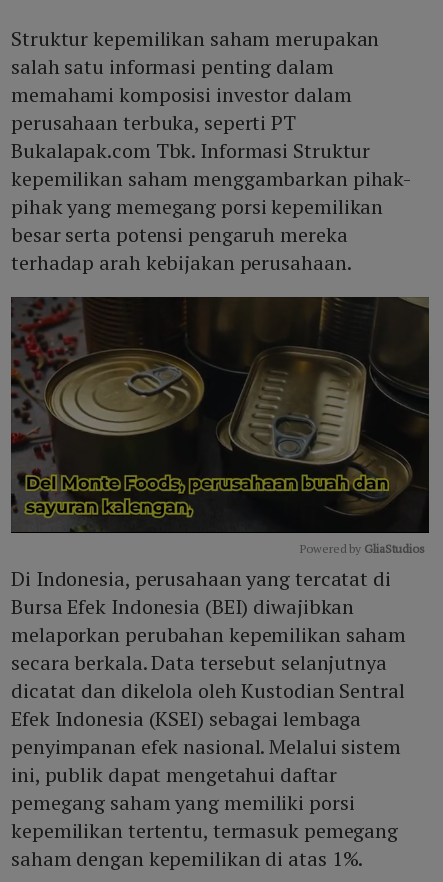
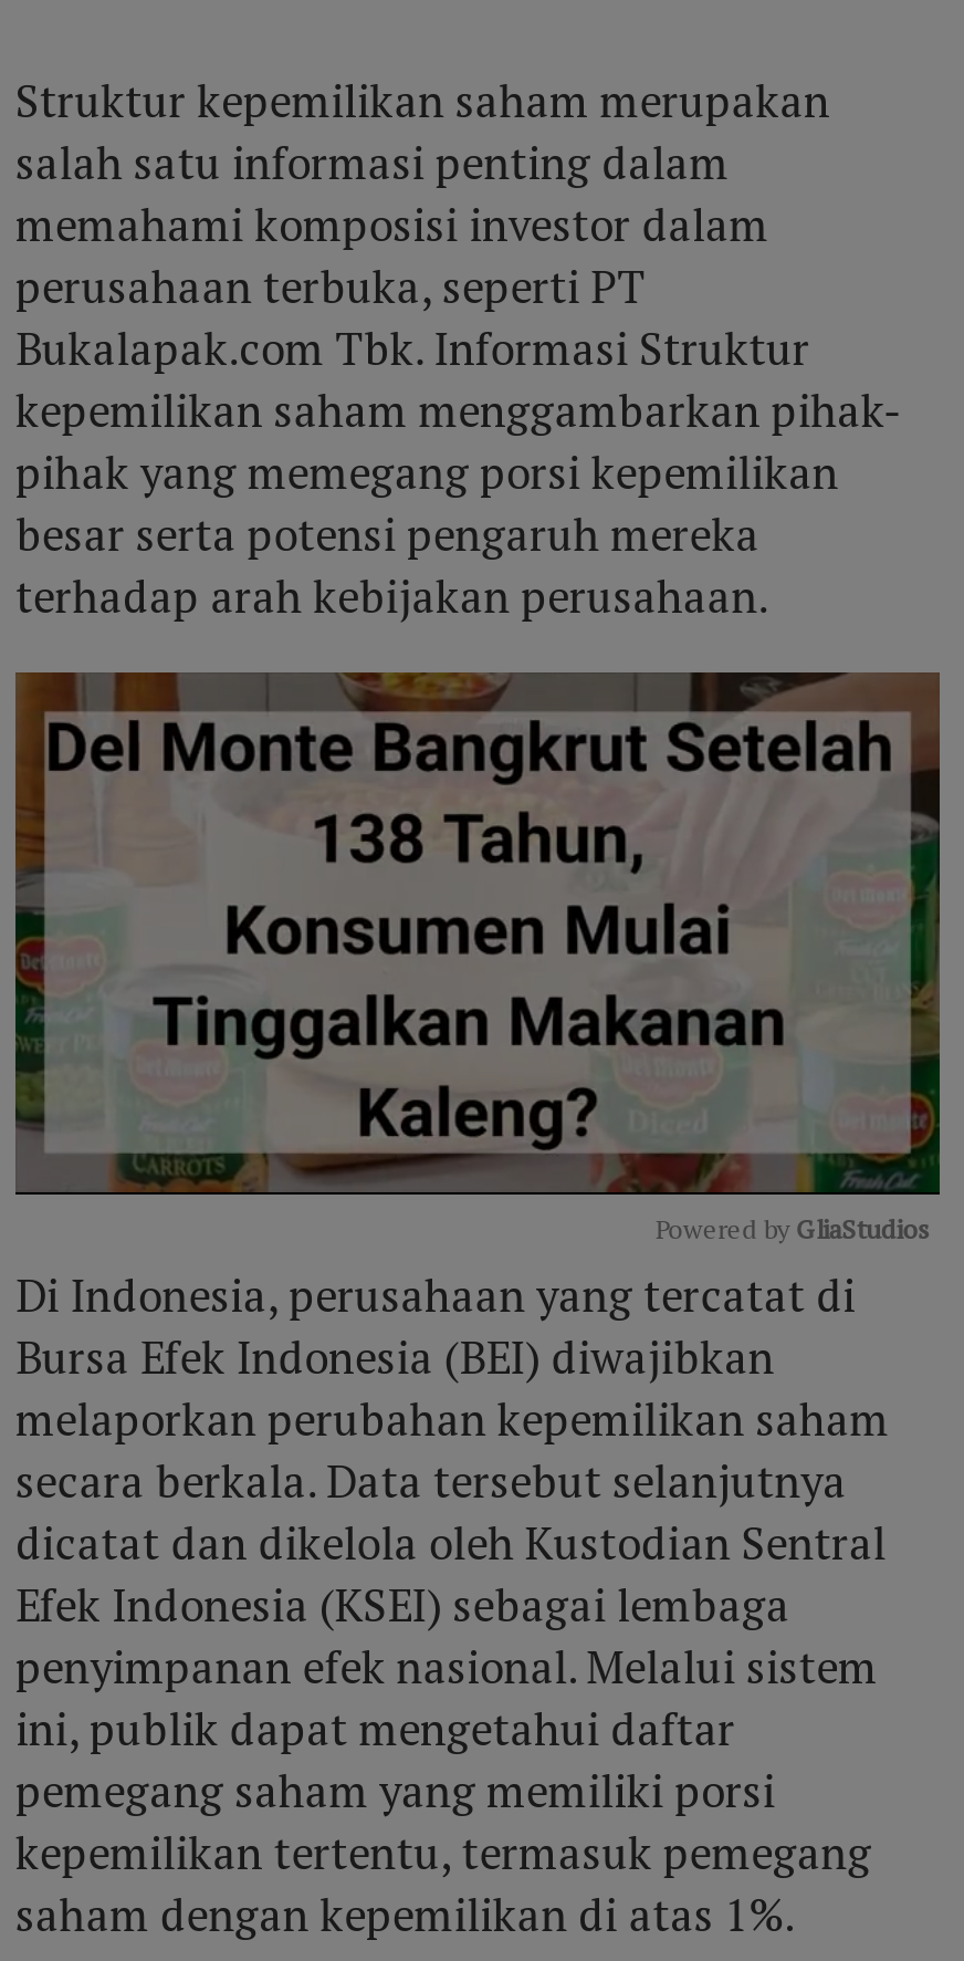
- [image]
+ [image]
